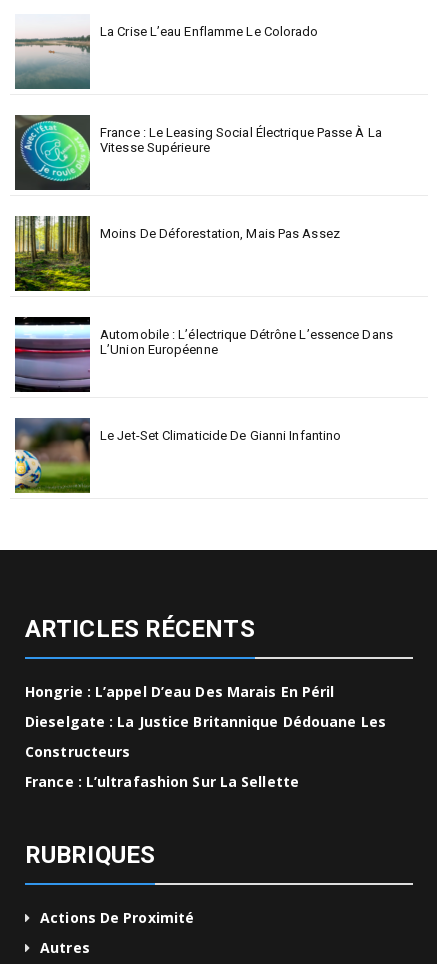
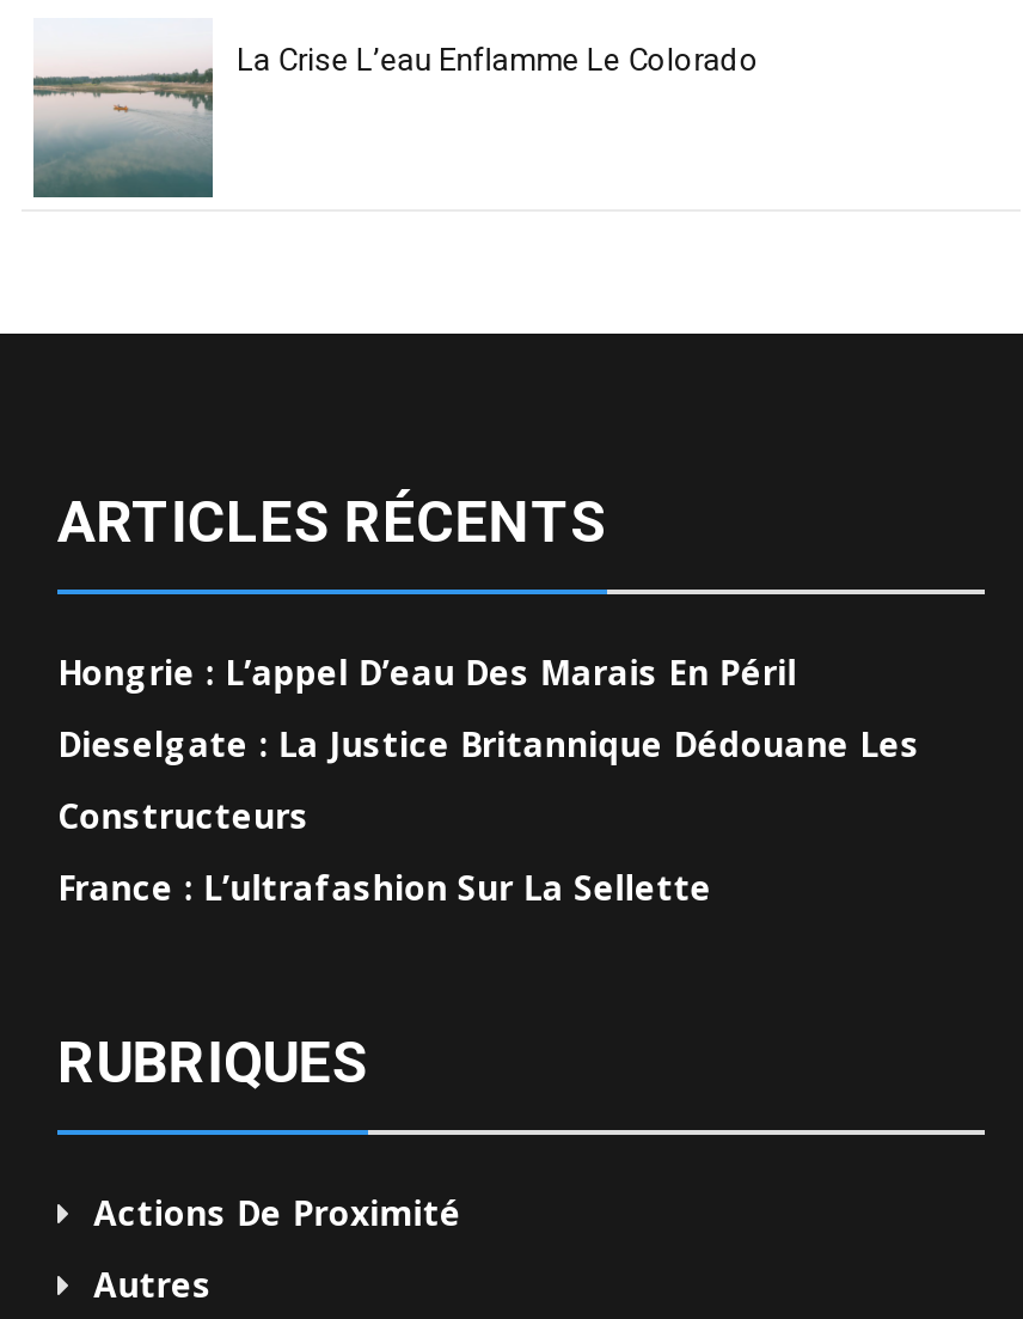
- [image]
- France : Le Leasing Social Électrique Passe À La
- Vitesse Supérieure

- [image]
- Moins De Déforestation, Mais Pas Assez

- [image]
- Automobile : L’électrique Détrône L’essence Dans
- L’Union Européenne

- [image]
- Le Jet-Set Climaticide De Gianni Infantino
